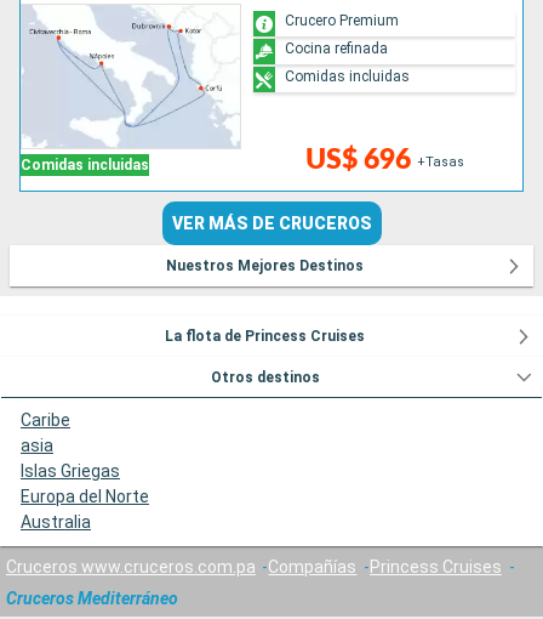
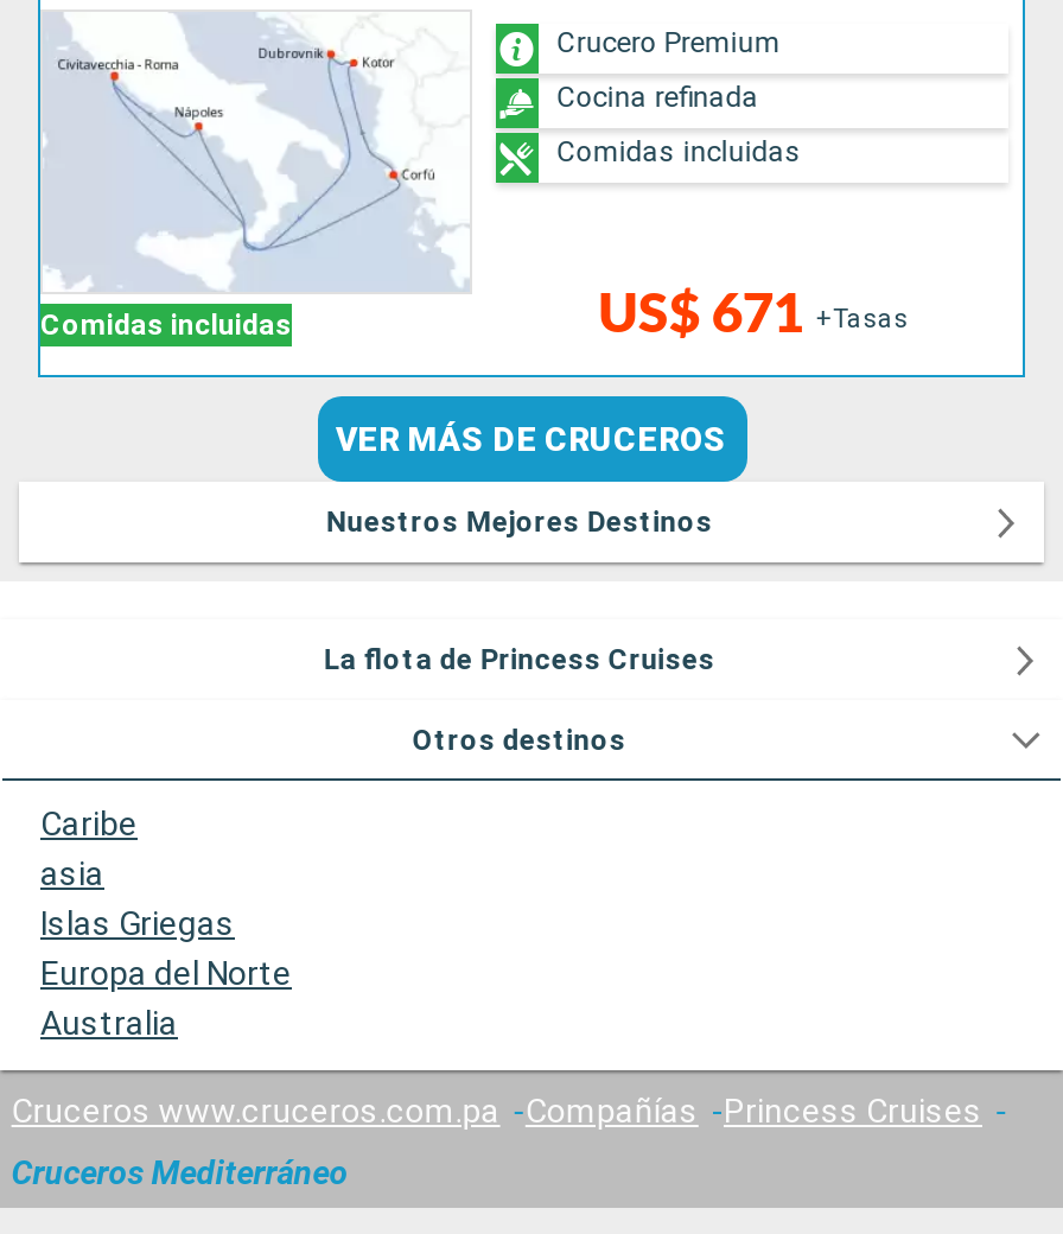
- US$ 696 +Tasas
+ US$ 671 +Tasas
